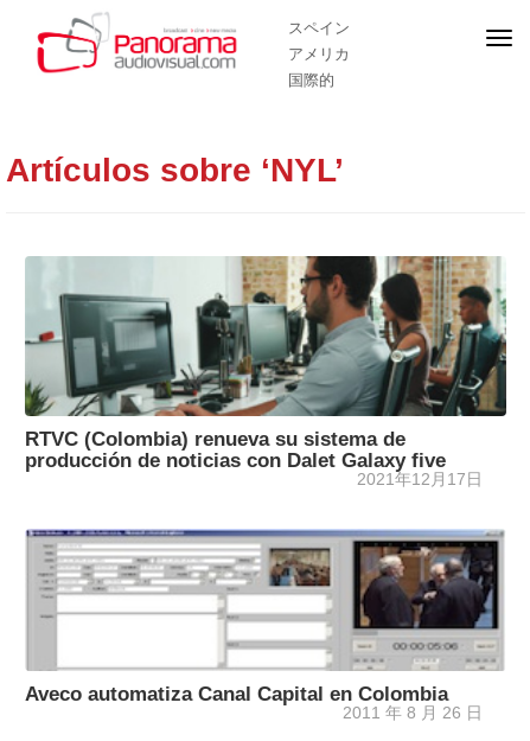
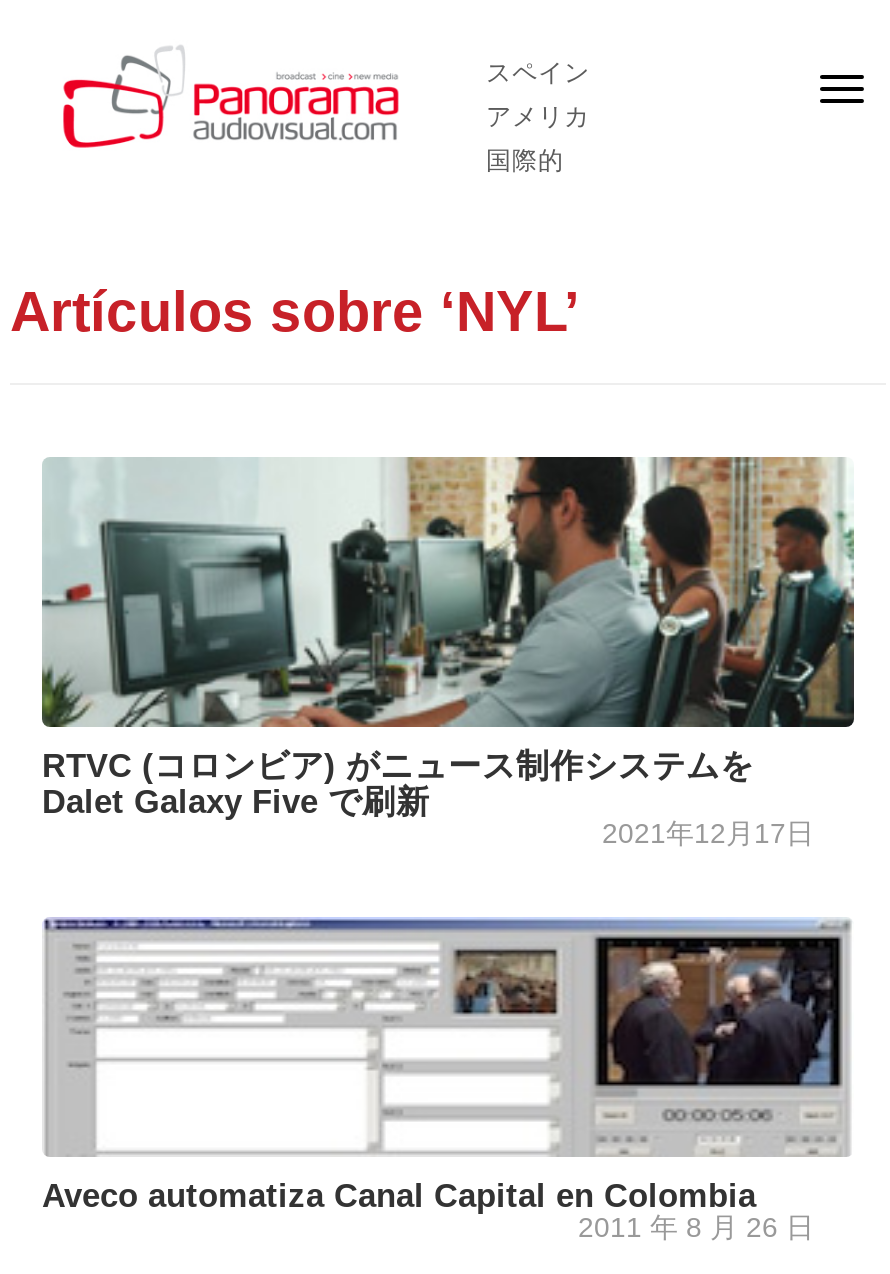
- RTVC (Colombia) renueva su sistema de
- producción de noticias con Dalet Galaxy five
+ RTVC (コロンビア) がニュース制作システムを
+ Dalet Galaxy Five で刷新
